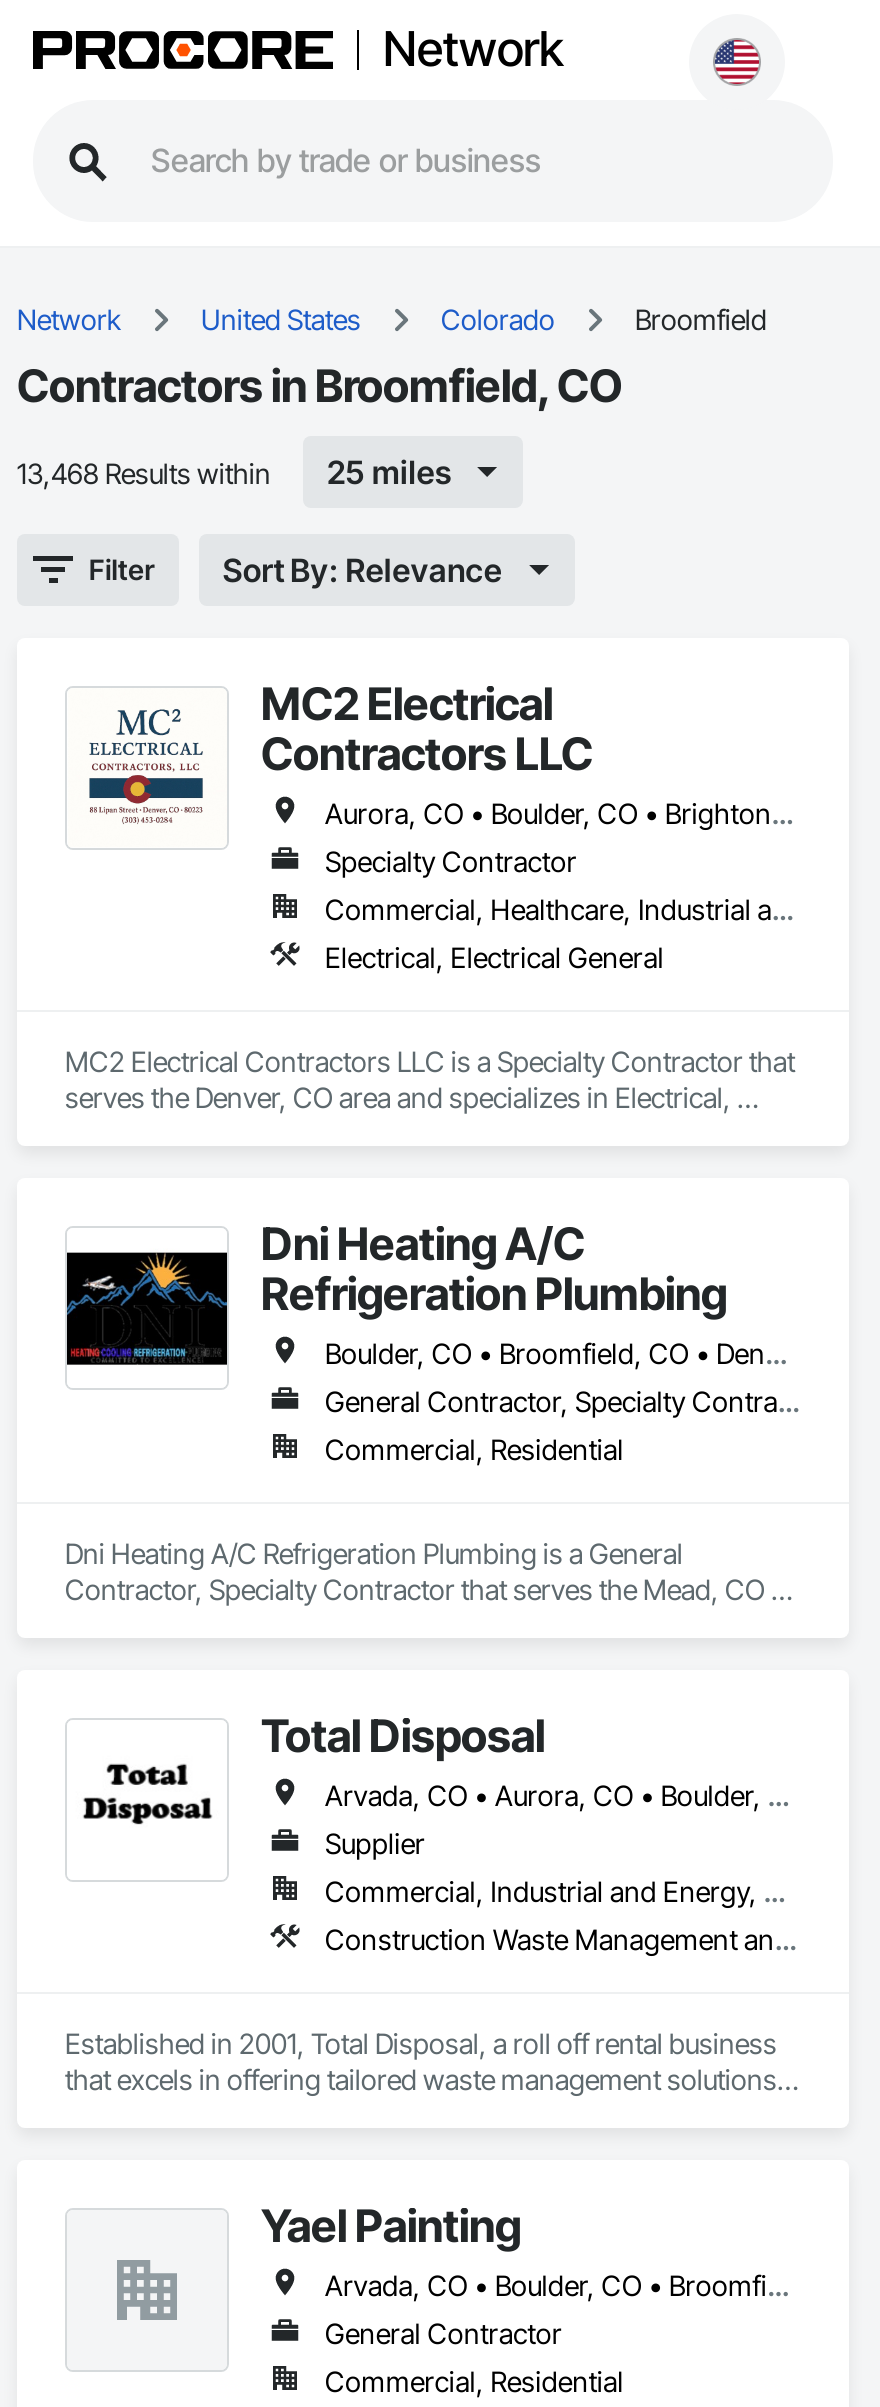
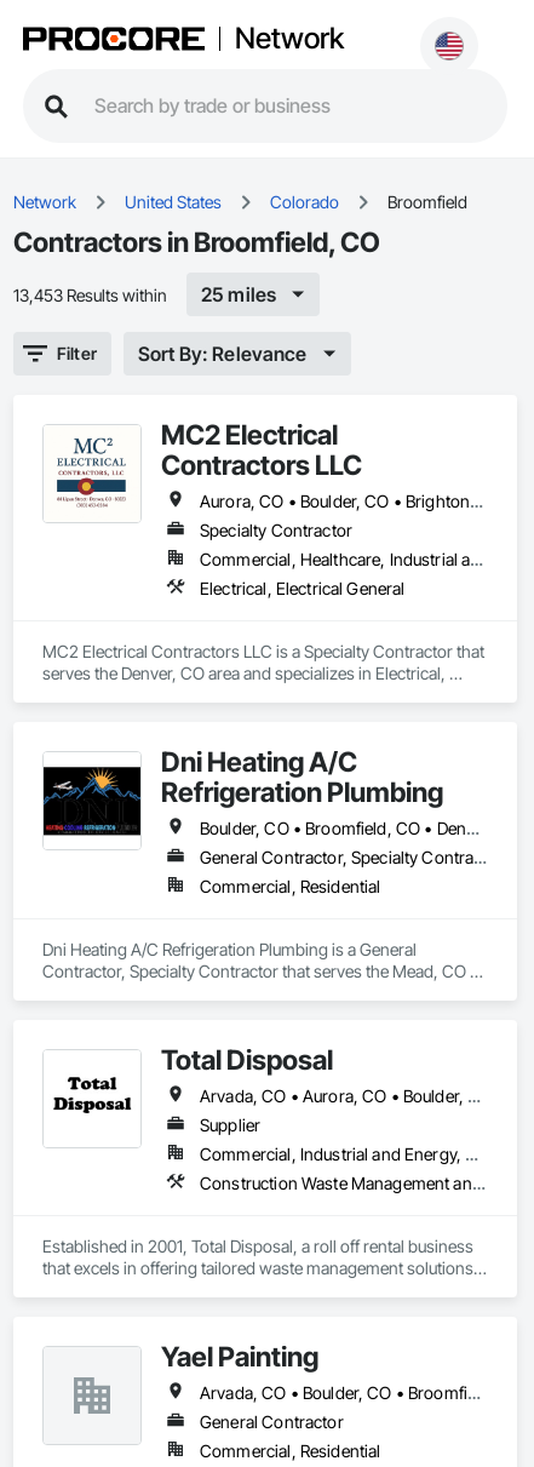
- 13,468 Results within
+ 13,453 Results within
